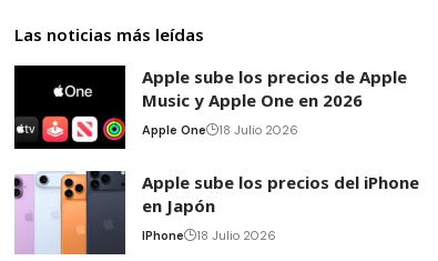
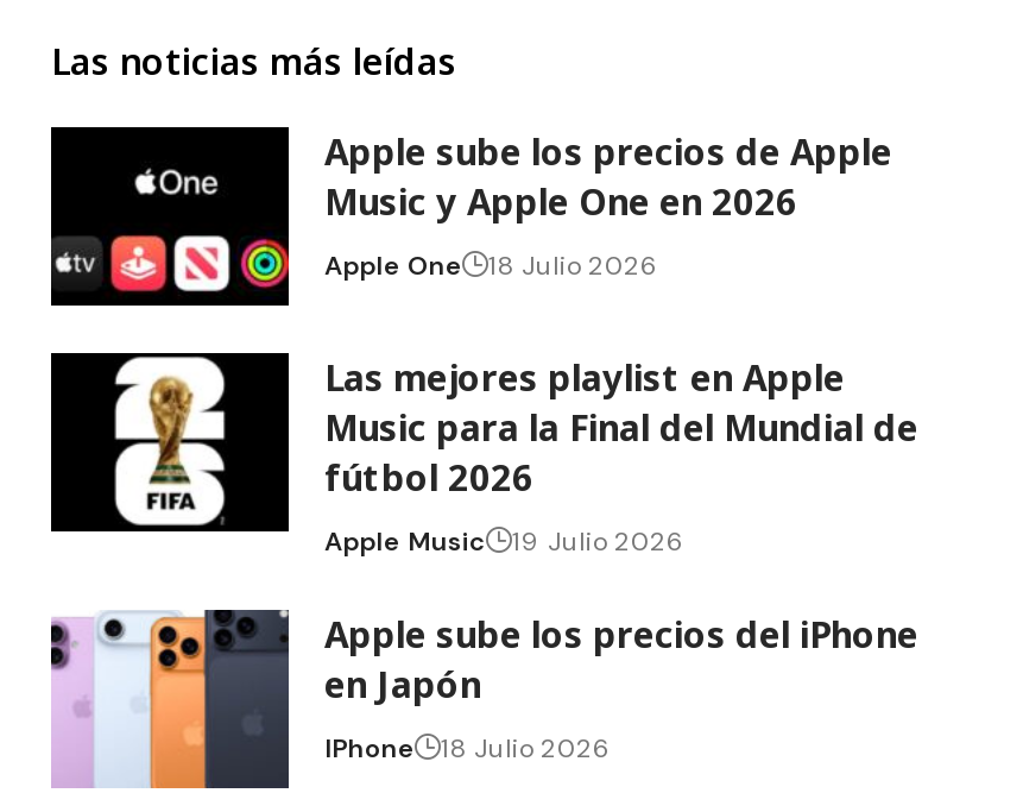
+ [image]
+ Las mejores playlist en Apple
+ Music para la Final del Mundial de
+ fútbol 2026
+ Apple Music
+ 19 Julio 2026
